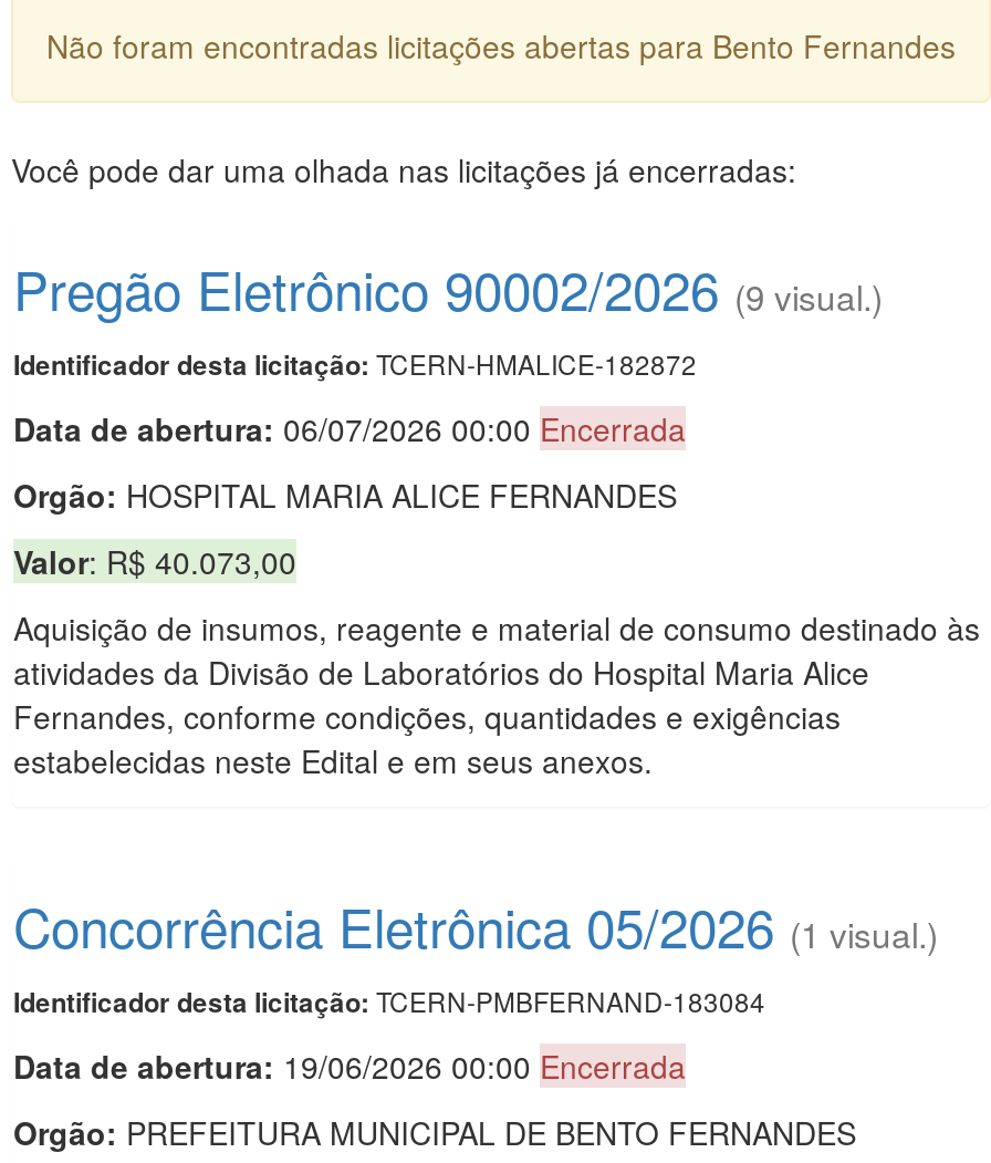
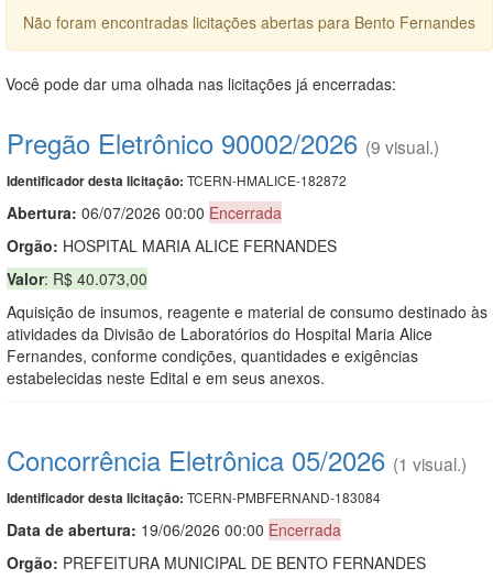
- Data de abertura: 06/07/2026 00:00 Encerrada
+ Abertura: 06/07/2026 00:00 Encerrada
